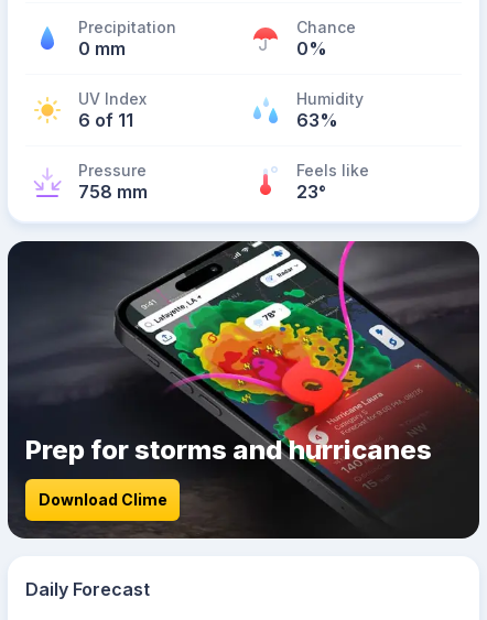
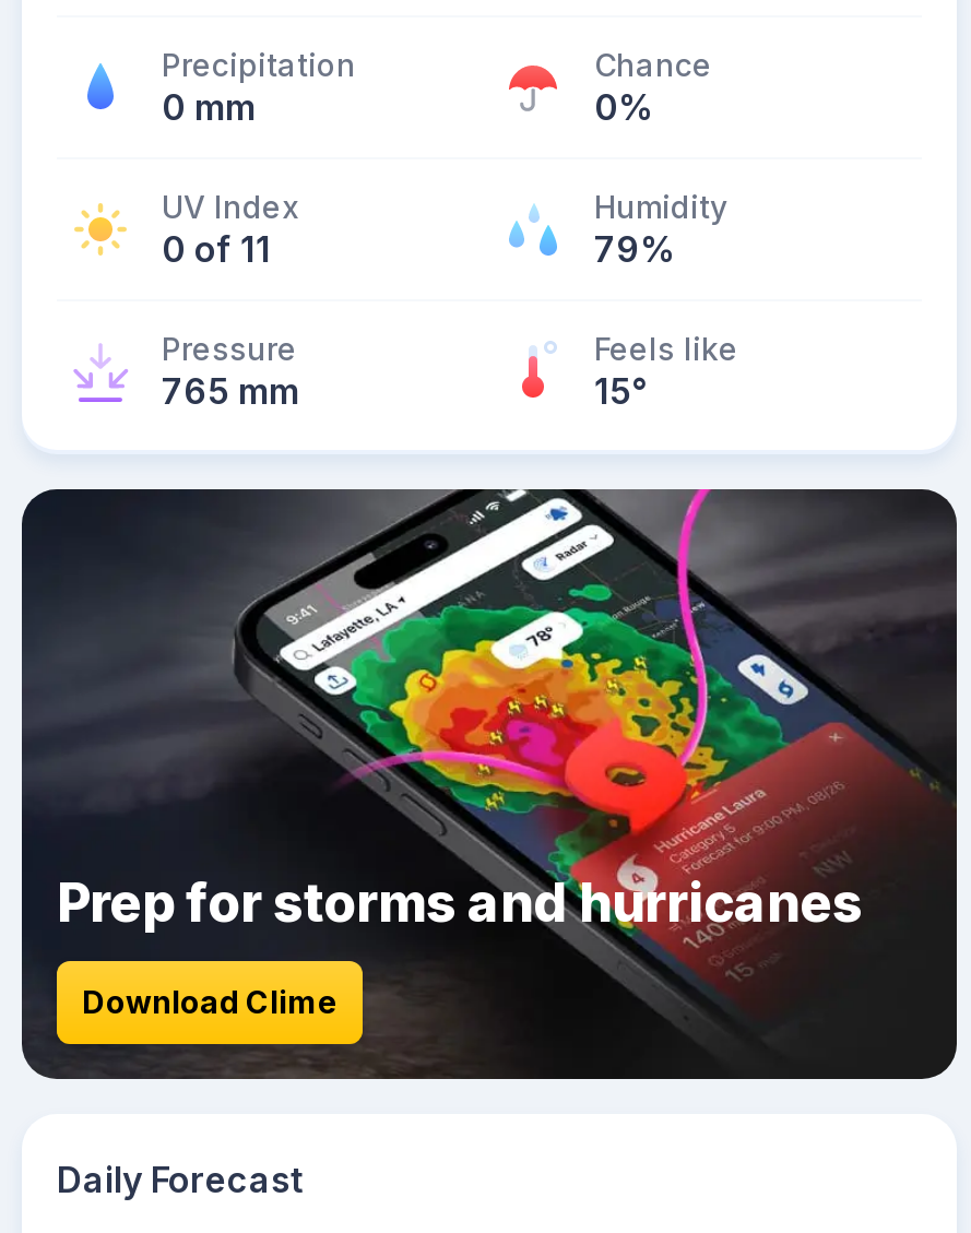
- 6 of 11
+ 0 of 11

- 63%
+ 79%

- 758 mm
+ 765 mm

- 23°
+ 15°
